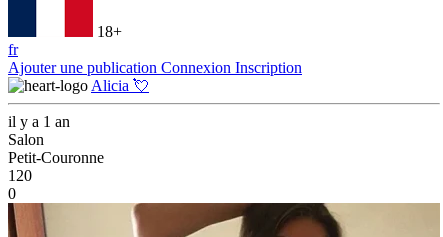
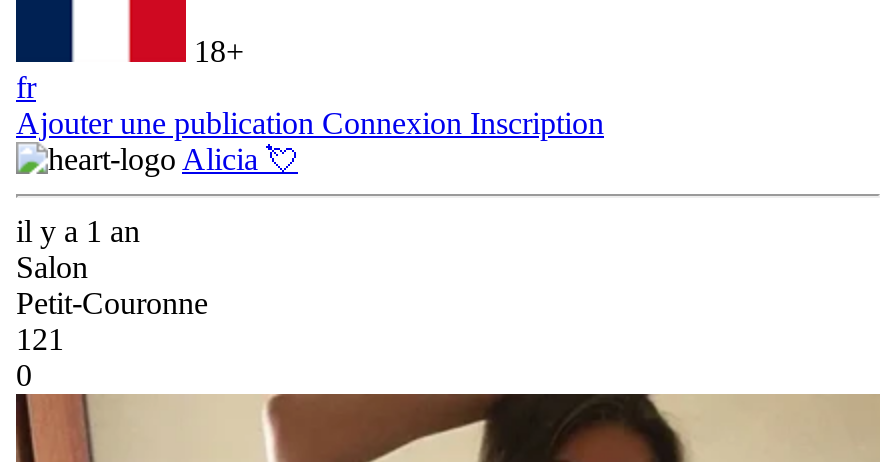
- 120
+ 121
